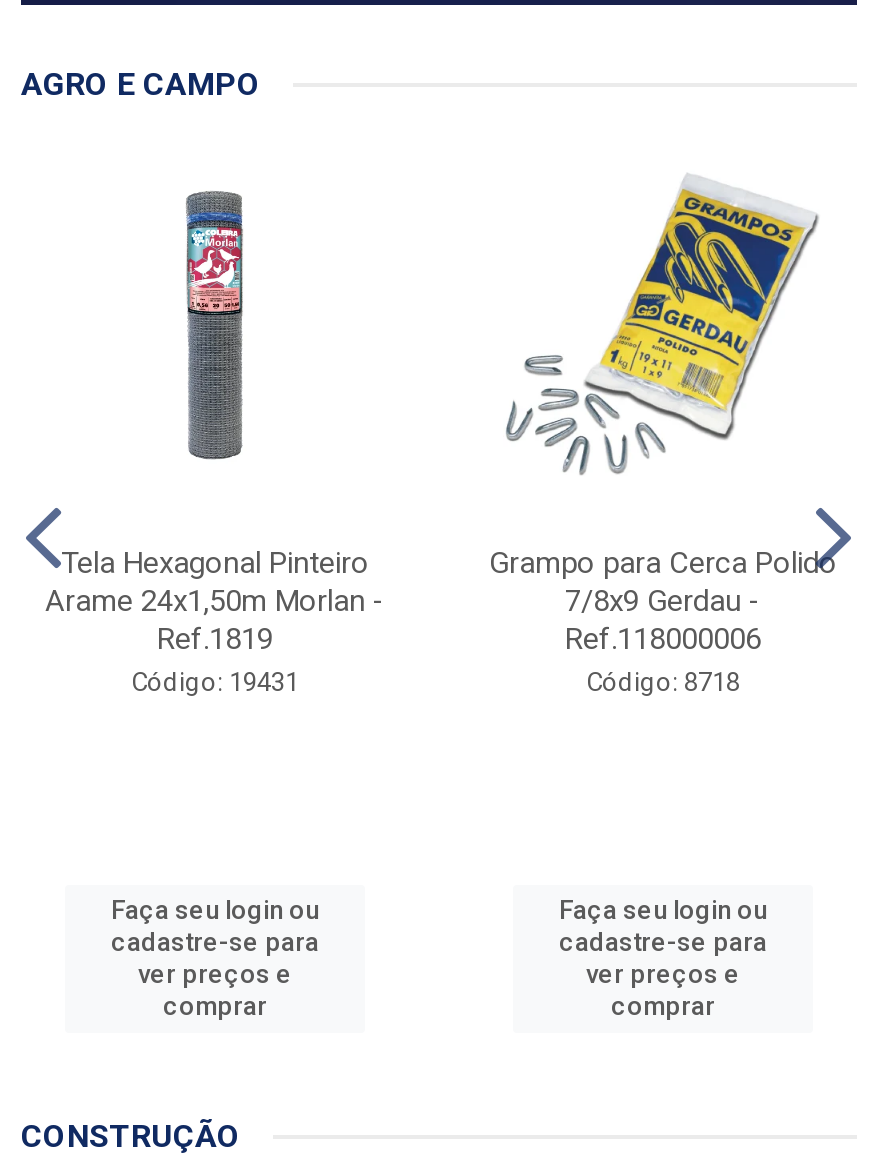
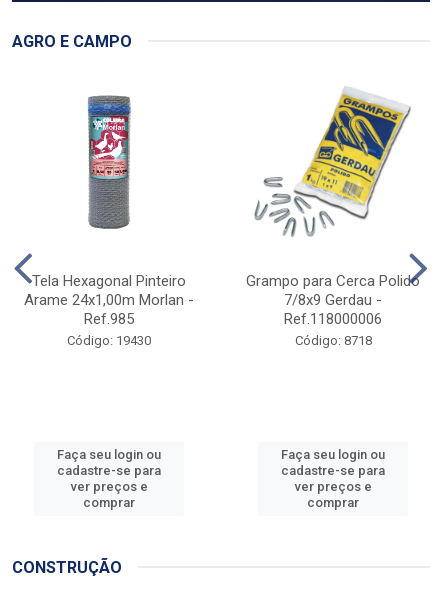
- [image]
+ [image]

- Arame 24x1,50m Morlan -
- Ref.1819
- Código: 19431
+ Arame 24x1,00m Morlan -
+ Ref.985
+ Código: 19430
